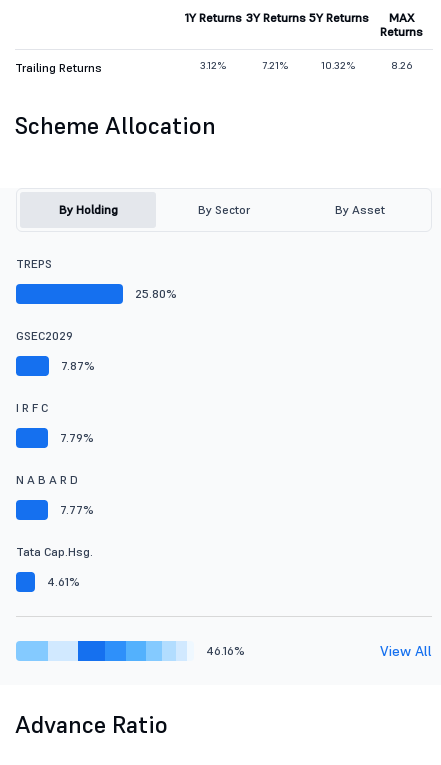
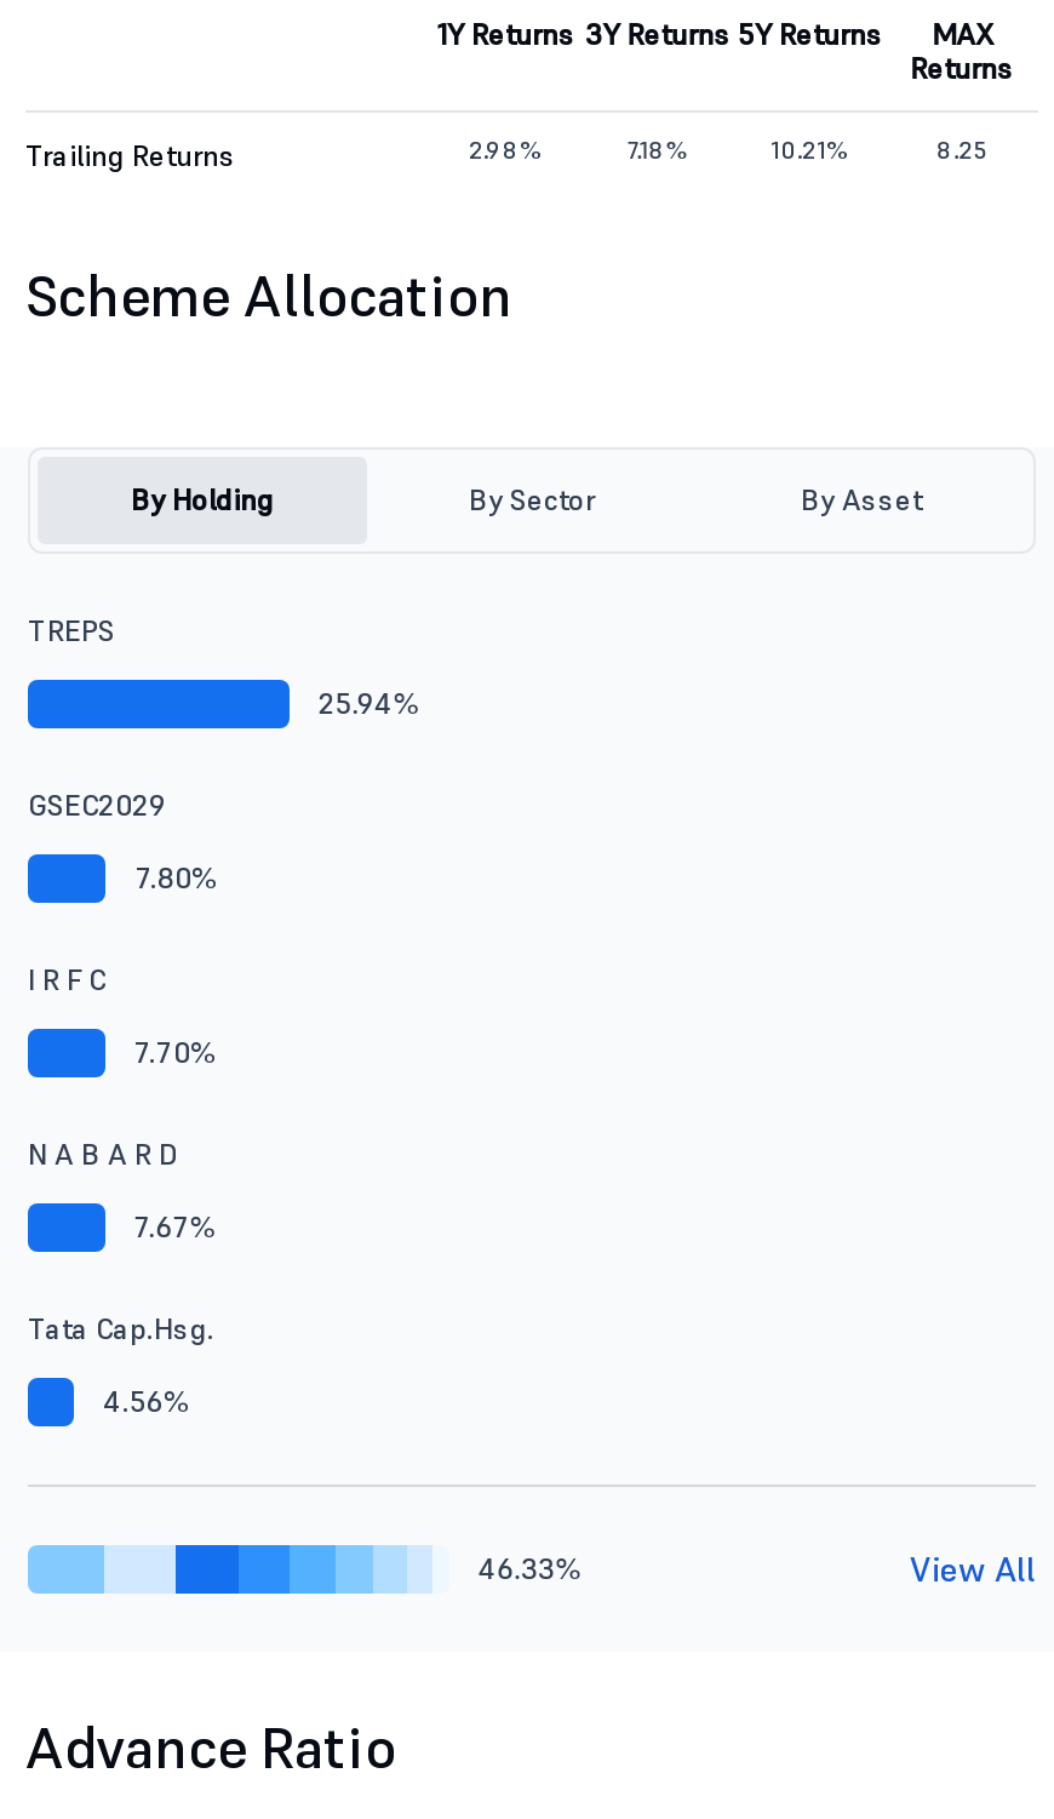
- 3.12%
+ 2.98%

- 7.21%
+ 7.18%

- 10.32%
+ 10.21%

- 8.26
+ 8.25

- 25.80%
+ 25.94%

- 7.87%
+ 7.80%

- 7.79%
+ 7.70%

- 7.77%
+ 7.67%

- 4.61%
+ 4.56%

- 46.16%
+ 46.33%
